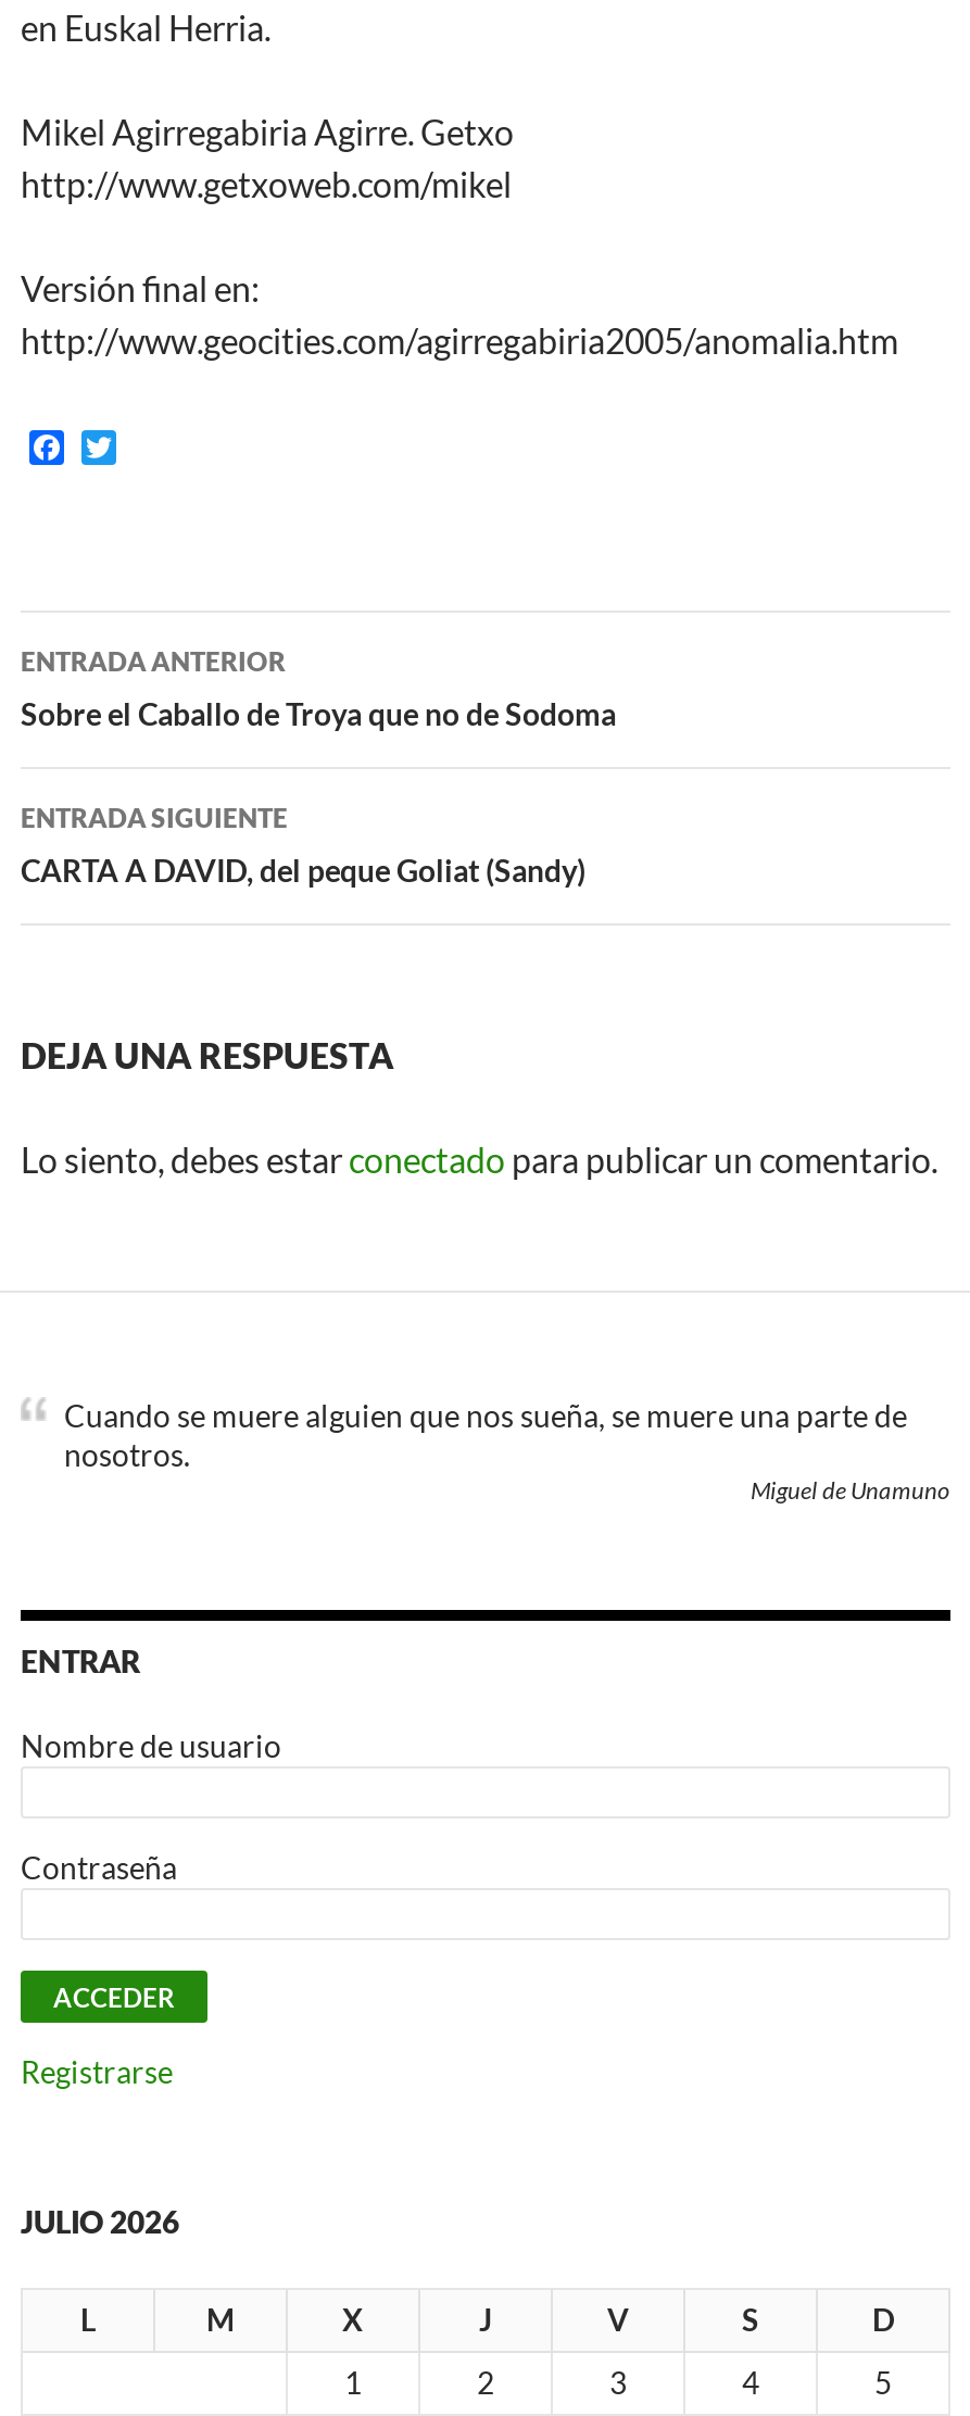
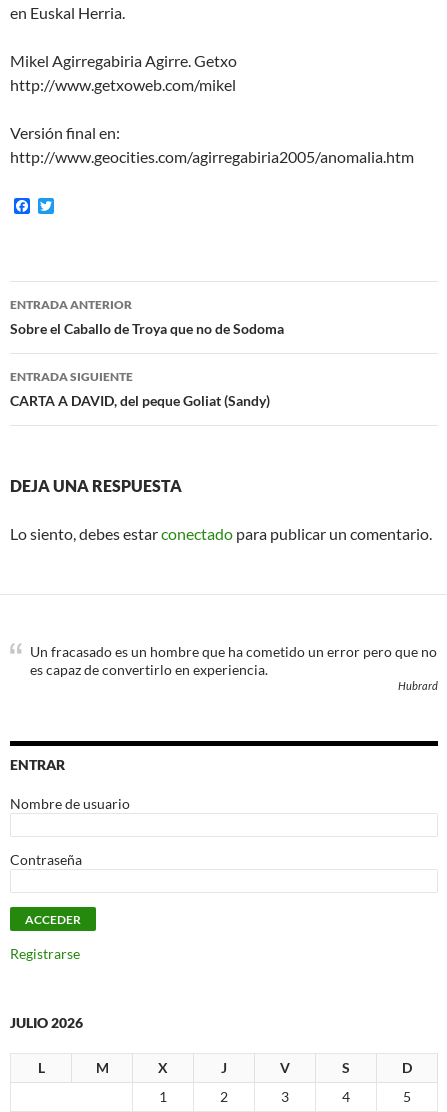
- Cuando se muere alguien que nos sueña, se muere una parte de
- nosotros.
- Miguel de Unamuno
+ Un fracasado es un hombre que ha cometido un error pero que no
+ es capaz de convertirlo en experiencia.
+ Hubrard
